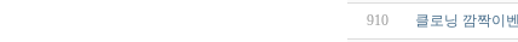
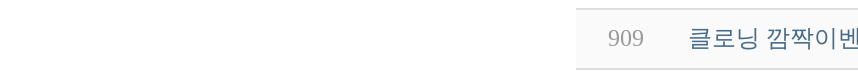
- 910
+ 909
